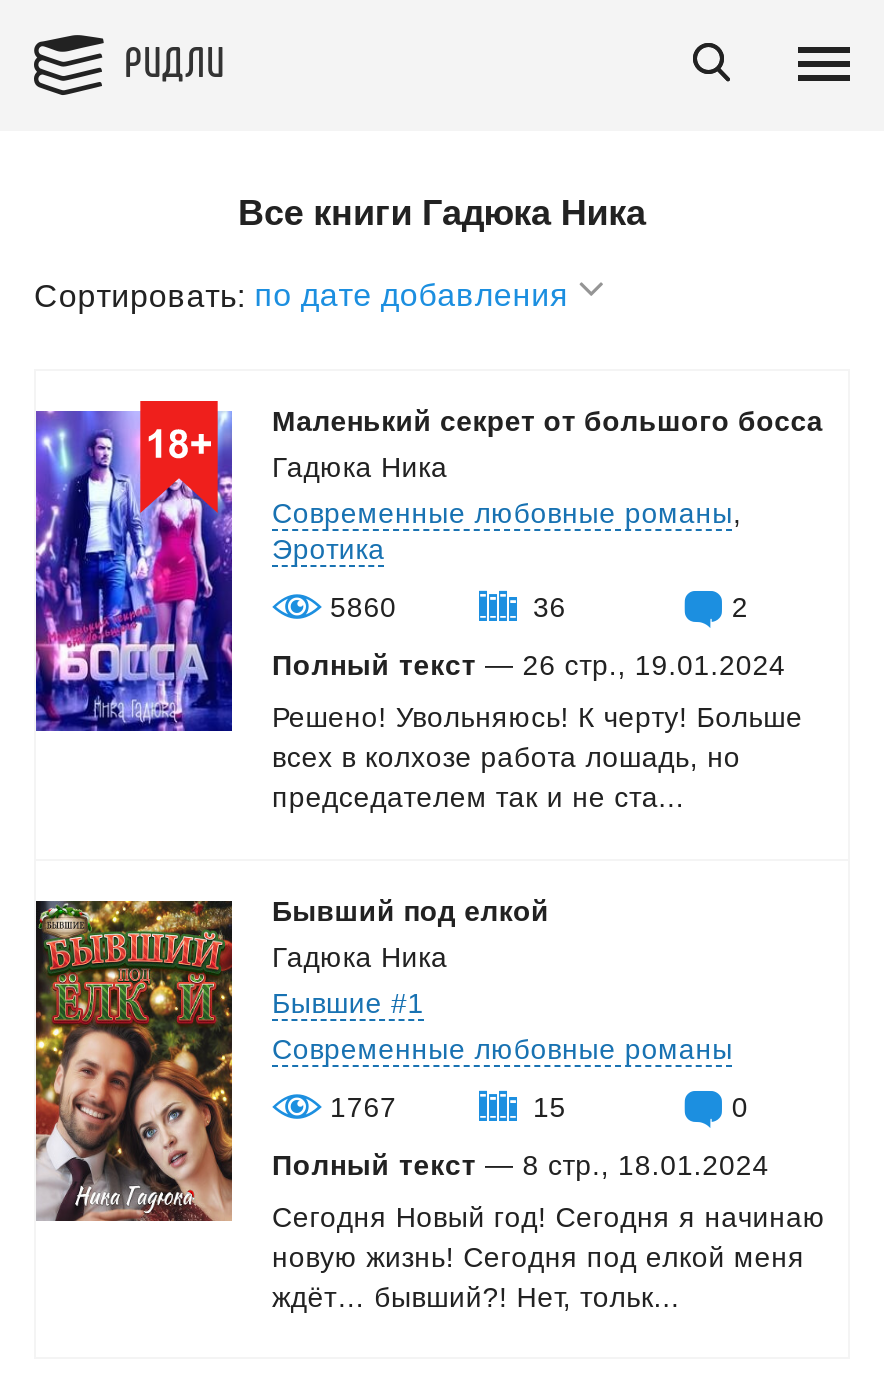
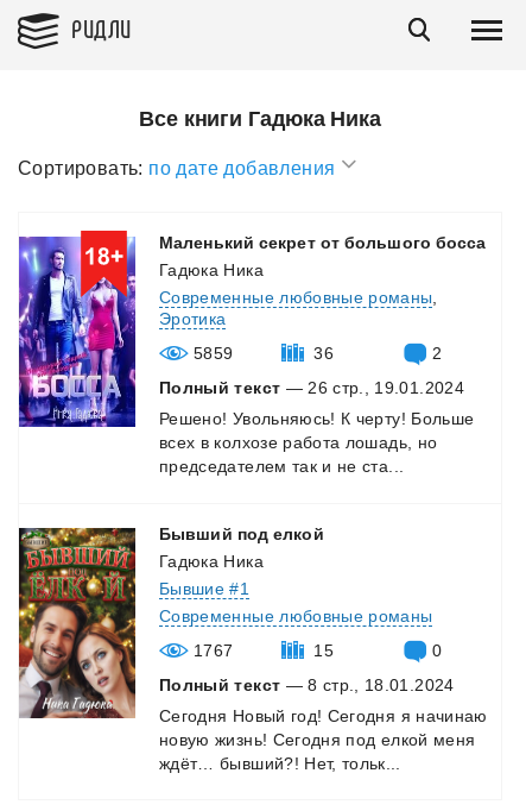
- 5860
+ 5859
